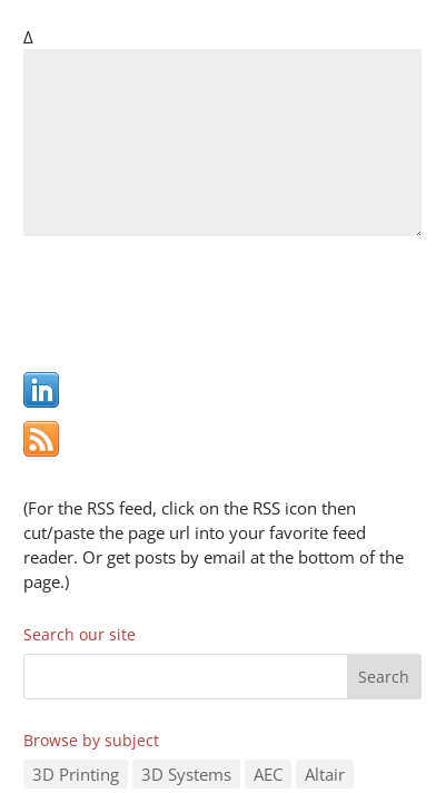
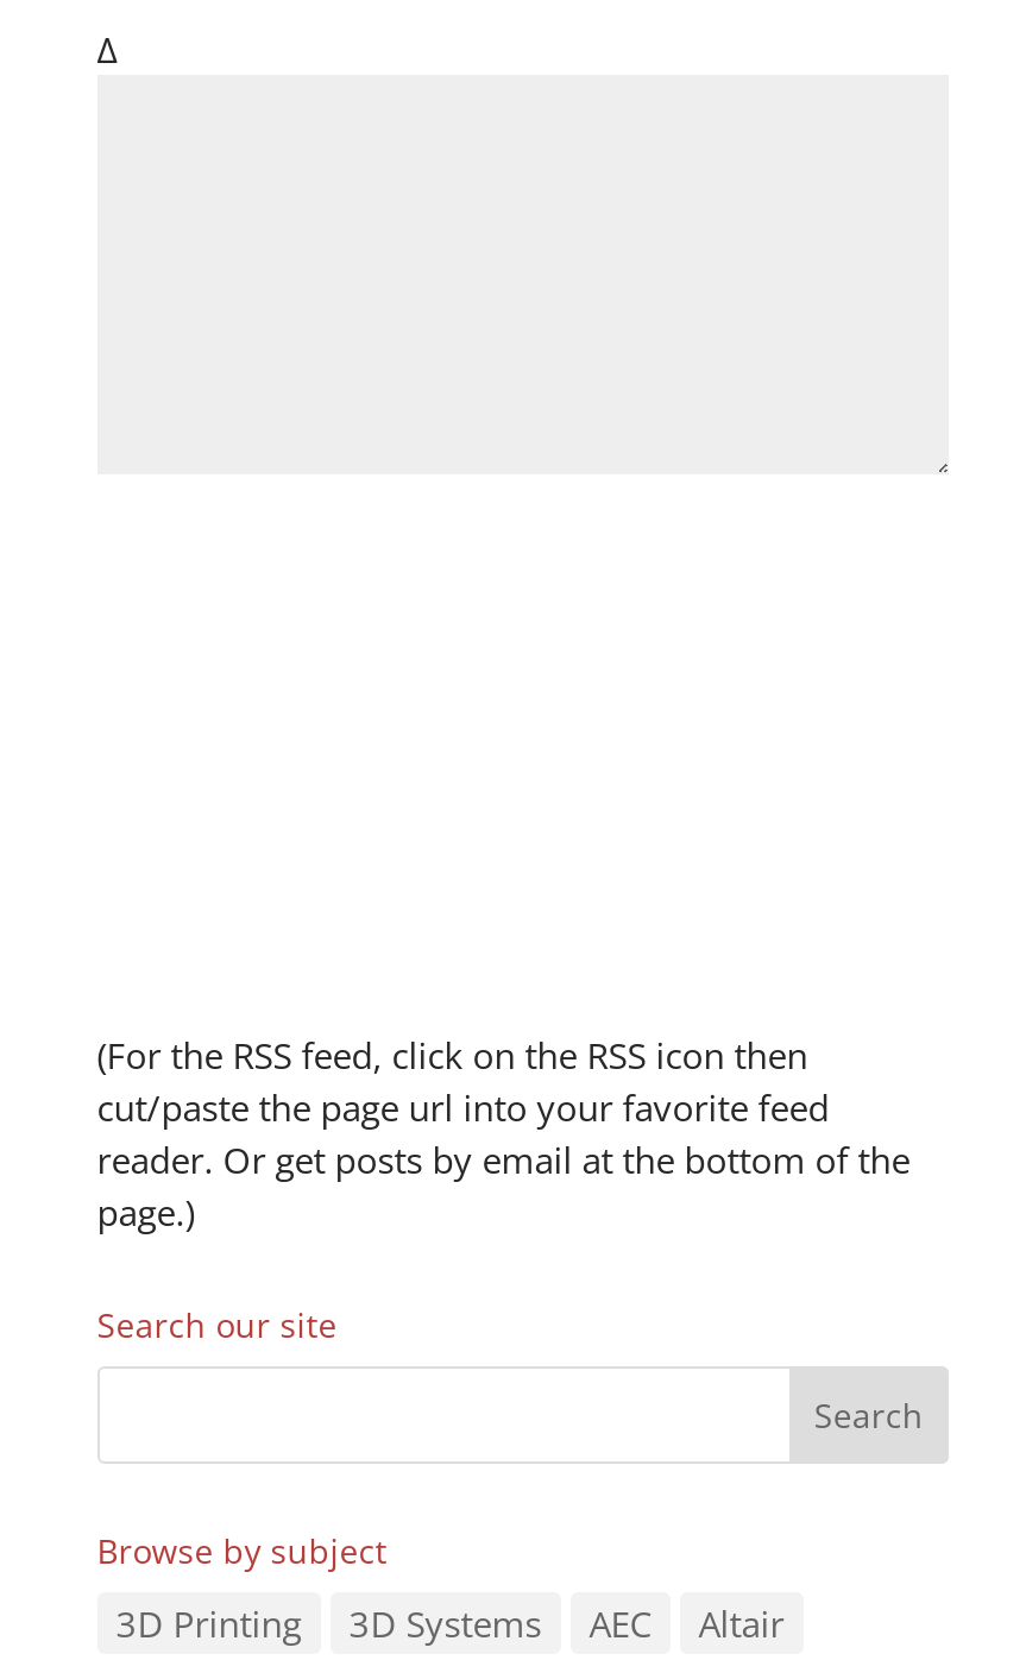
- [image]

- [image]
